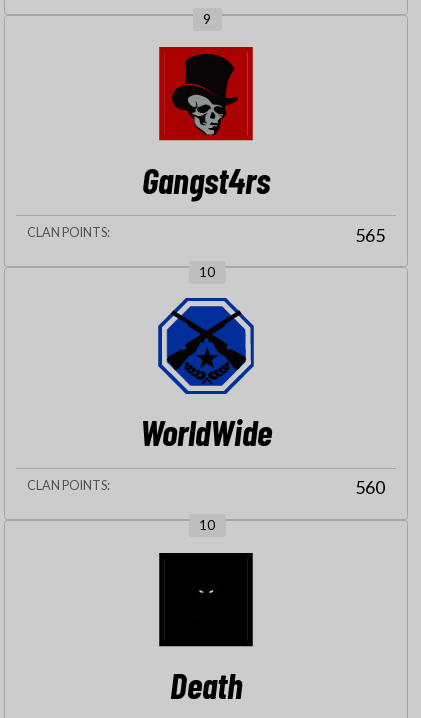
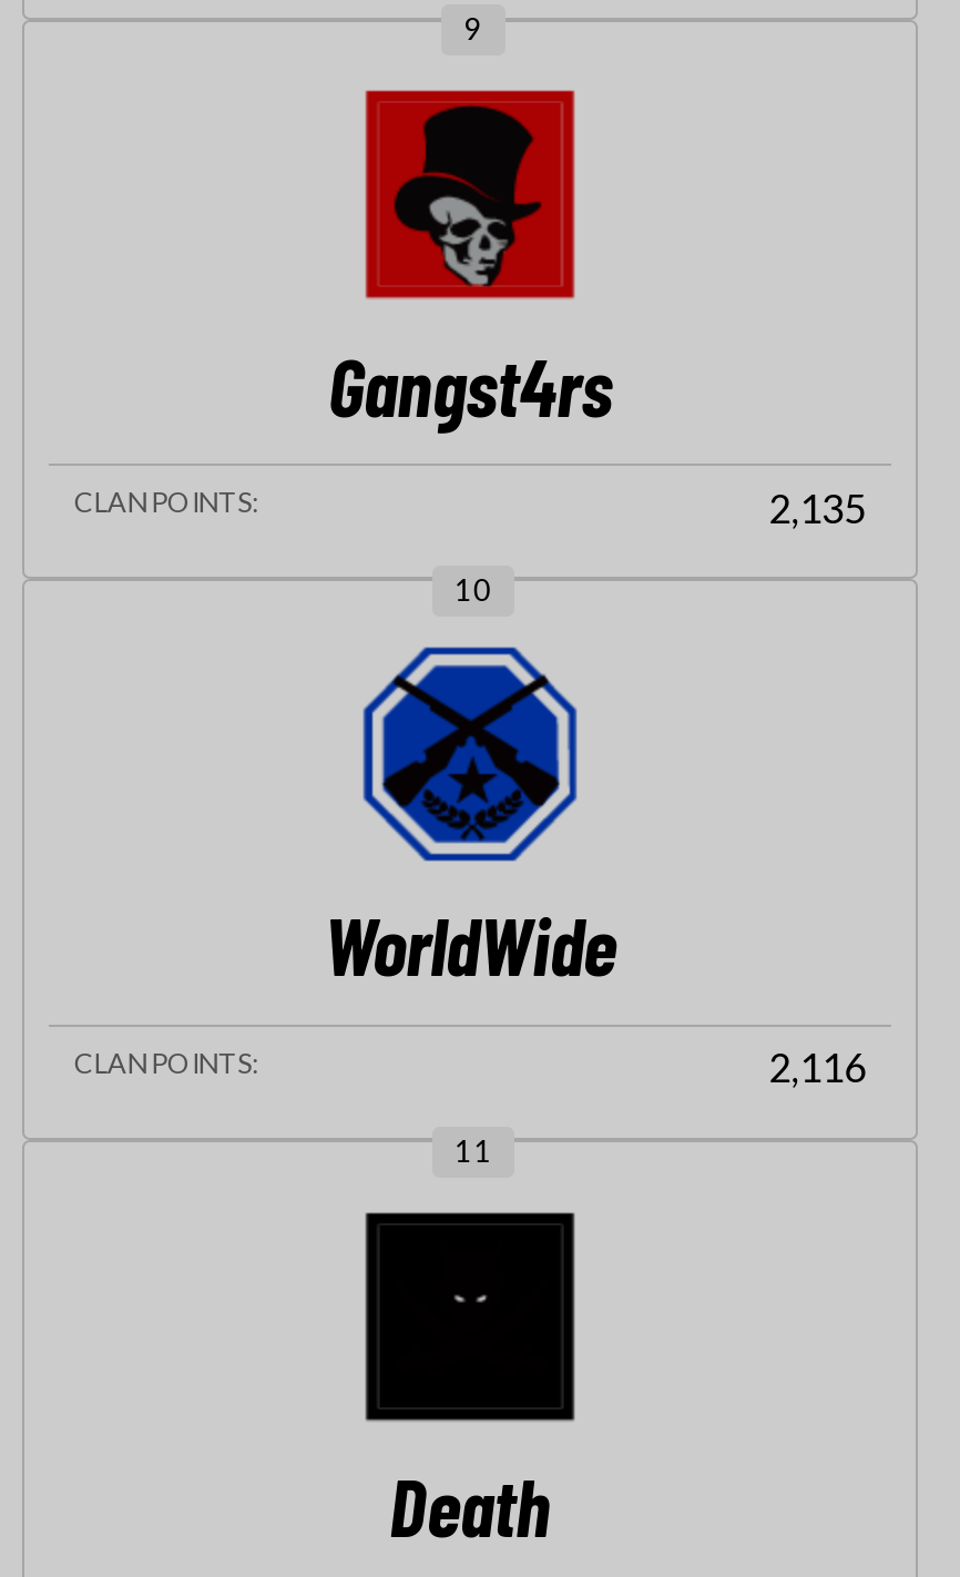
- 565
+ 2,135

- 560
+ 2,116

- 10
+ 11
